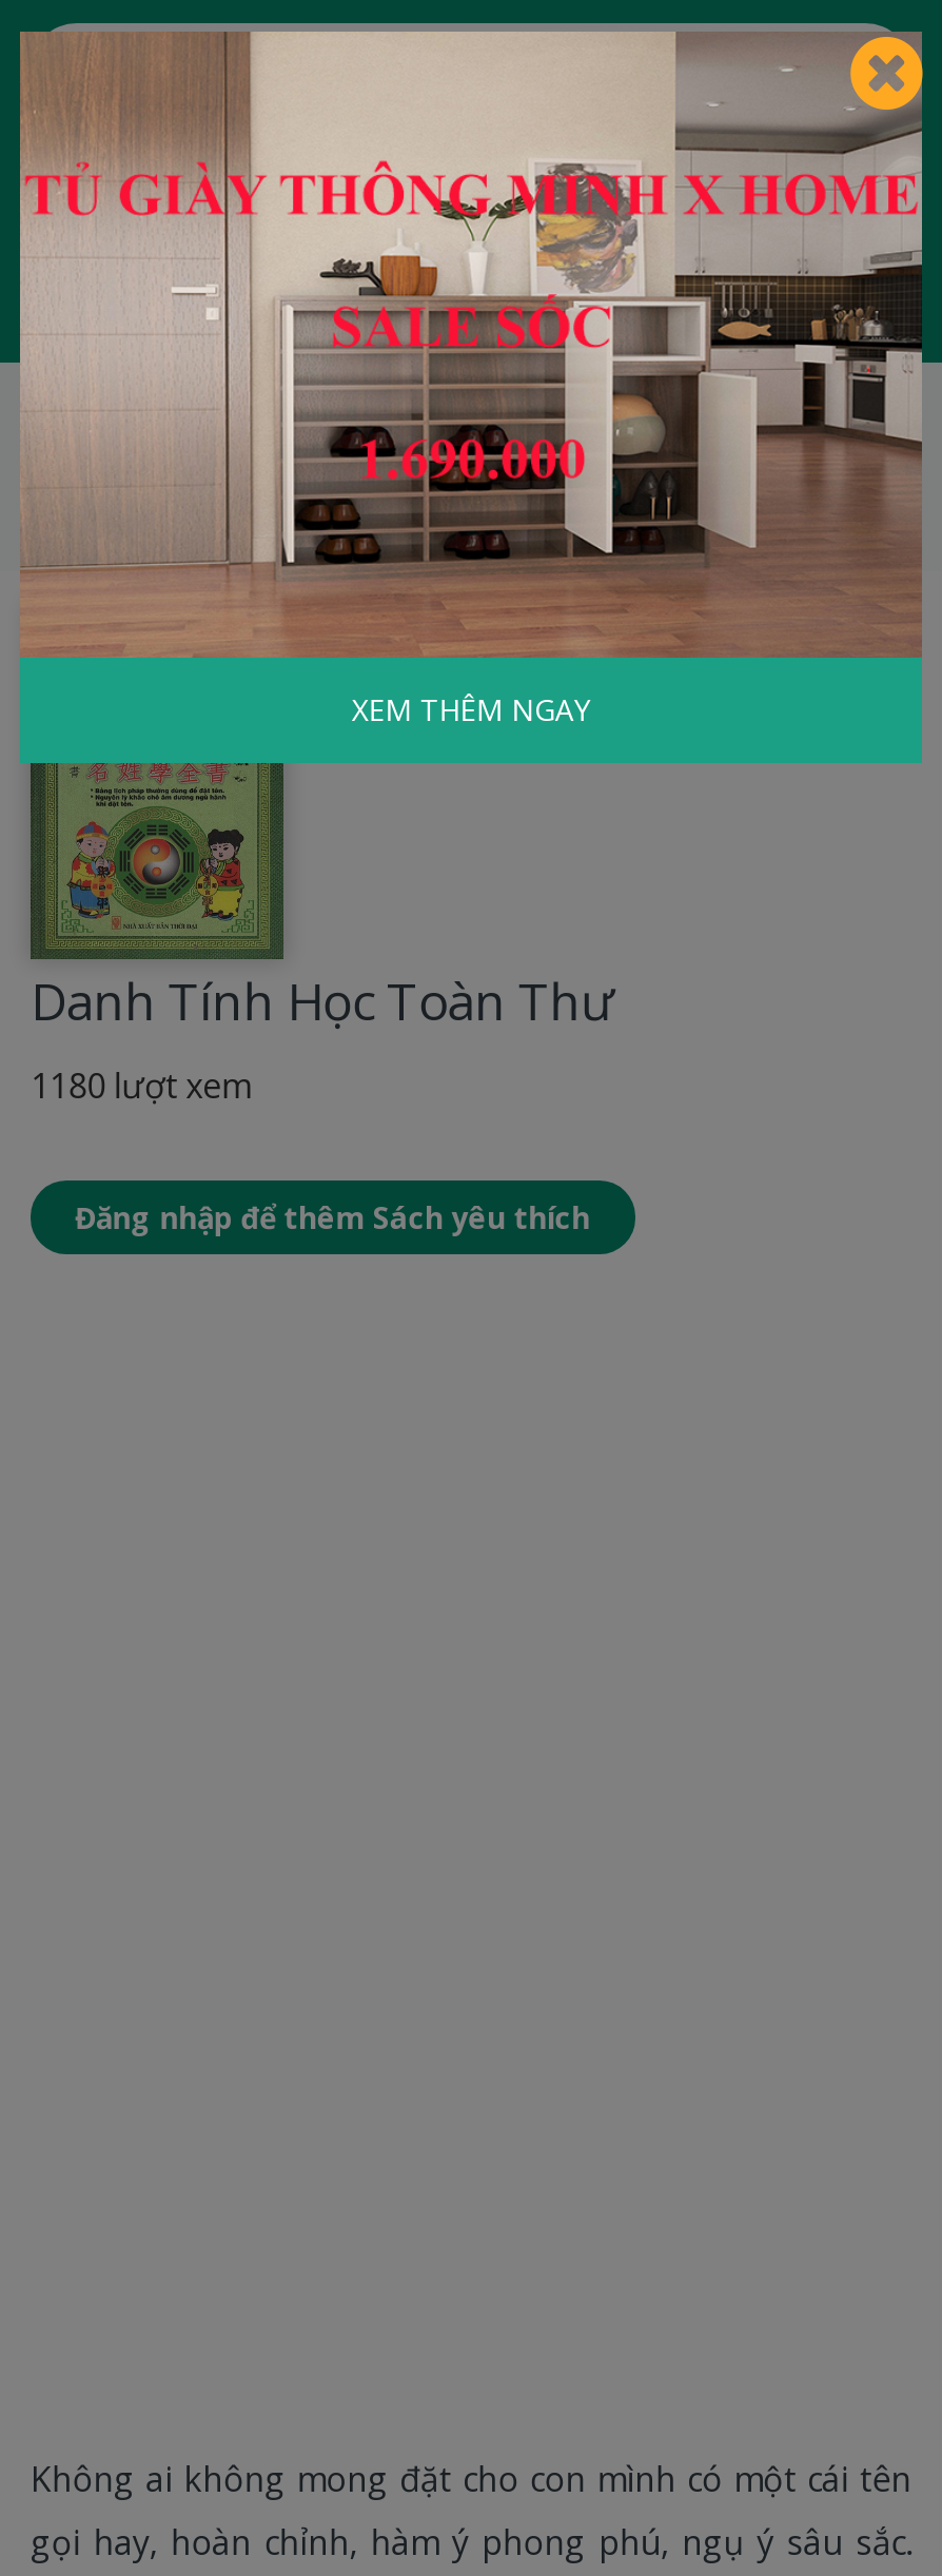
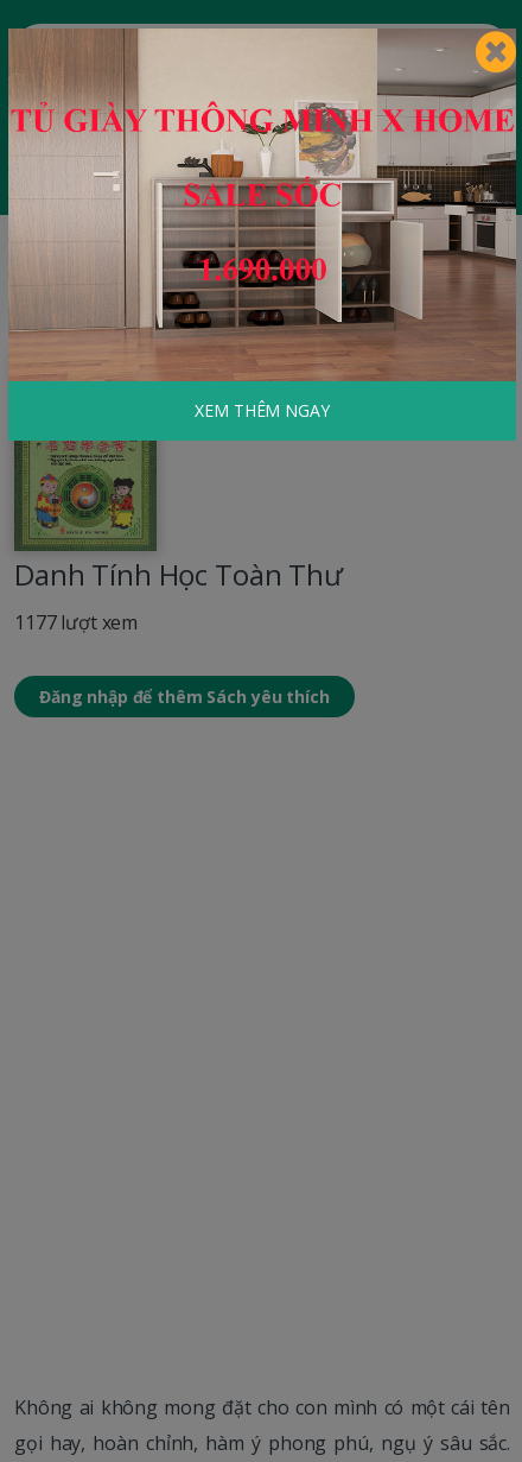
- 1180 lượt xem
+ 1177 lượt xem
